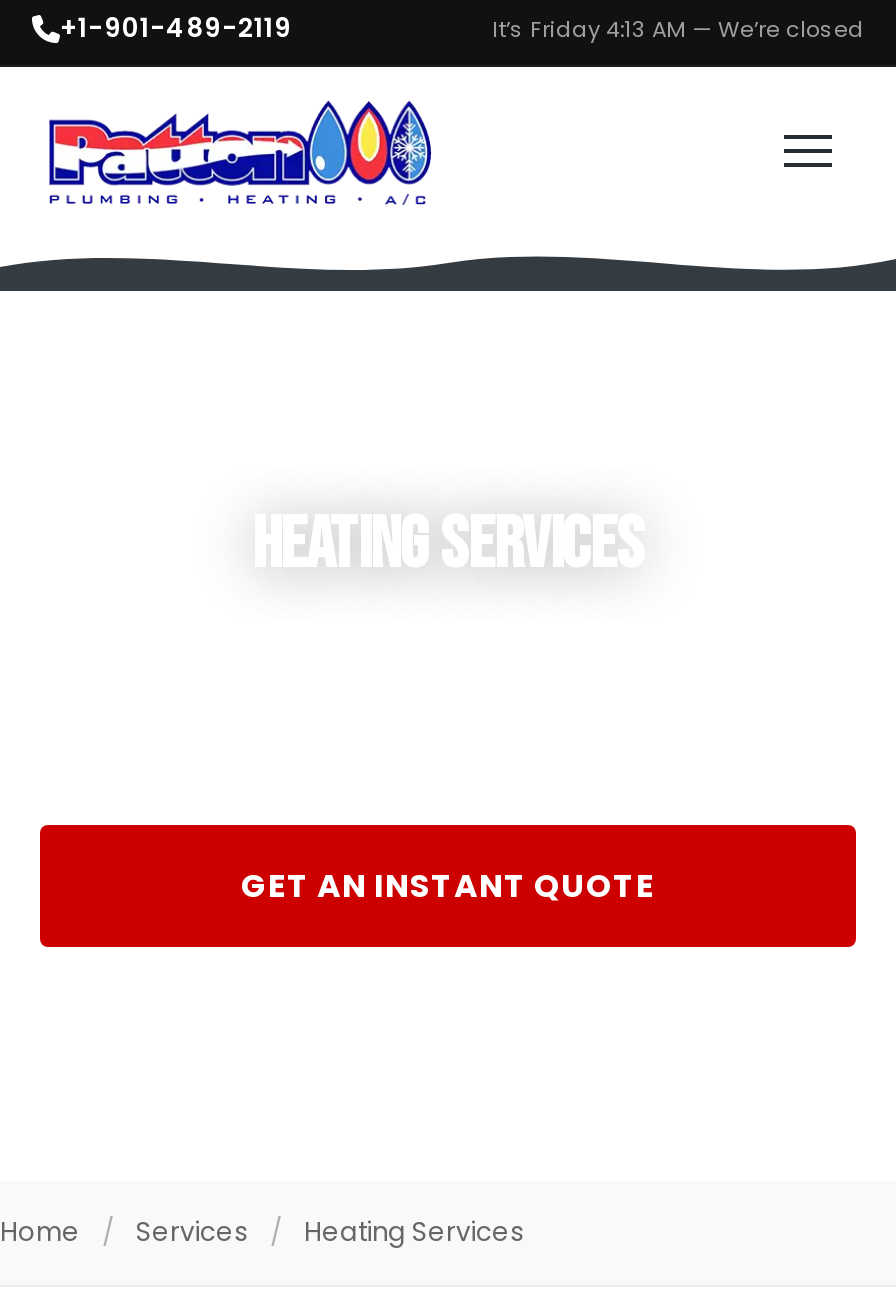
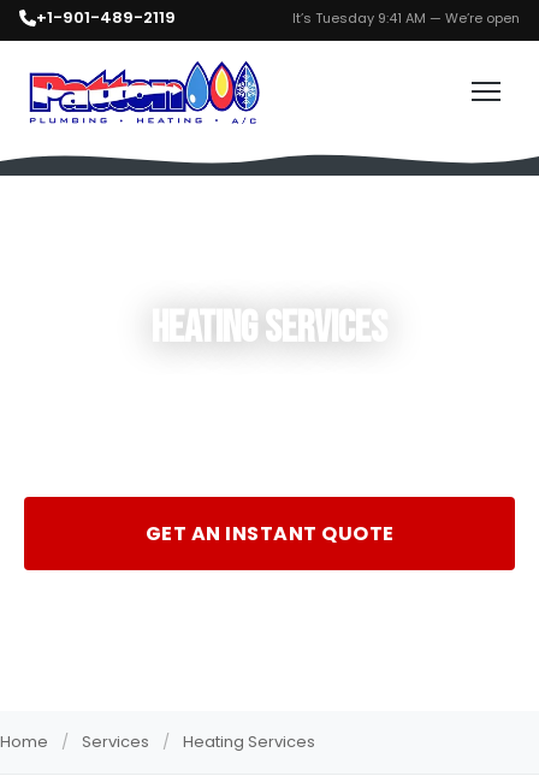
- It’s Friday 4:13 AM — We’re closed
+ It’s Tuesday 9:41 AM — We’re open
